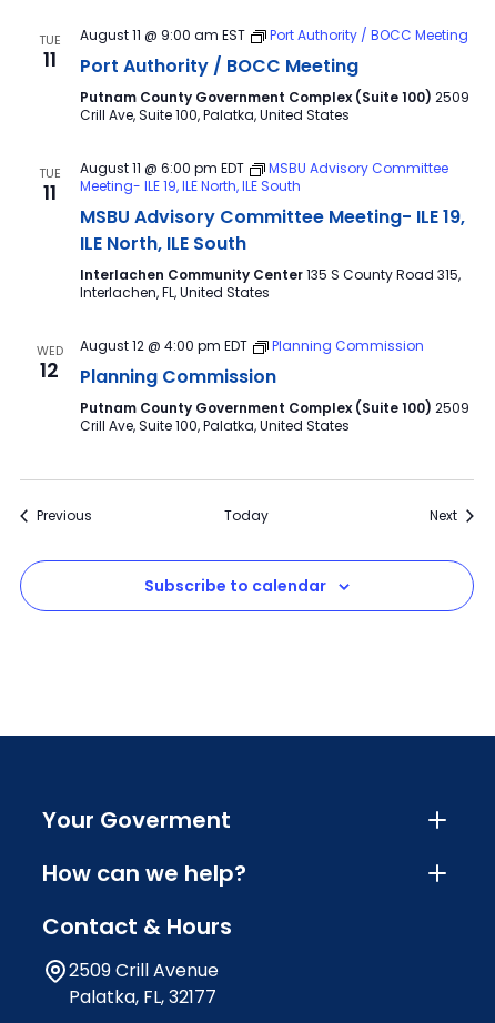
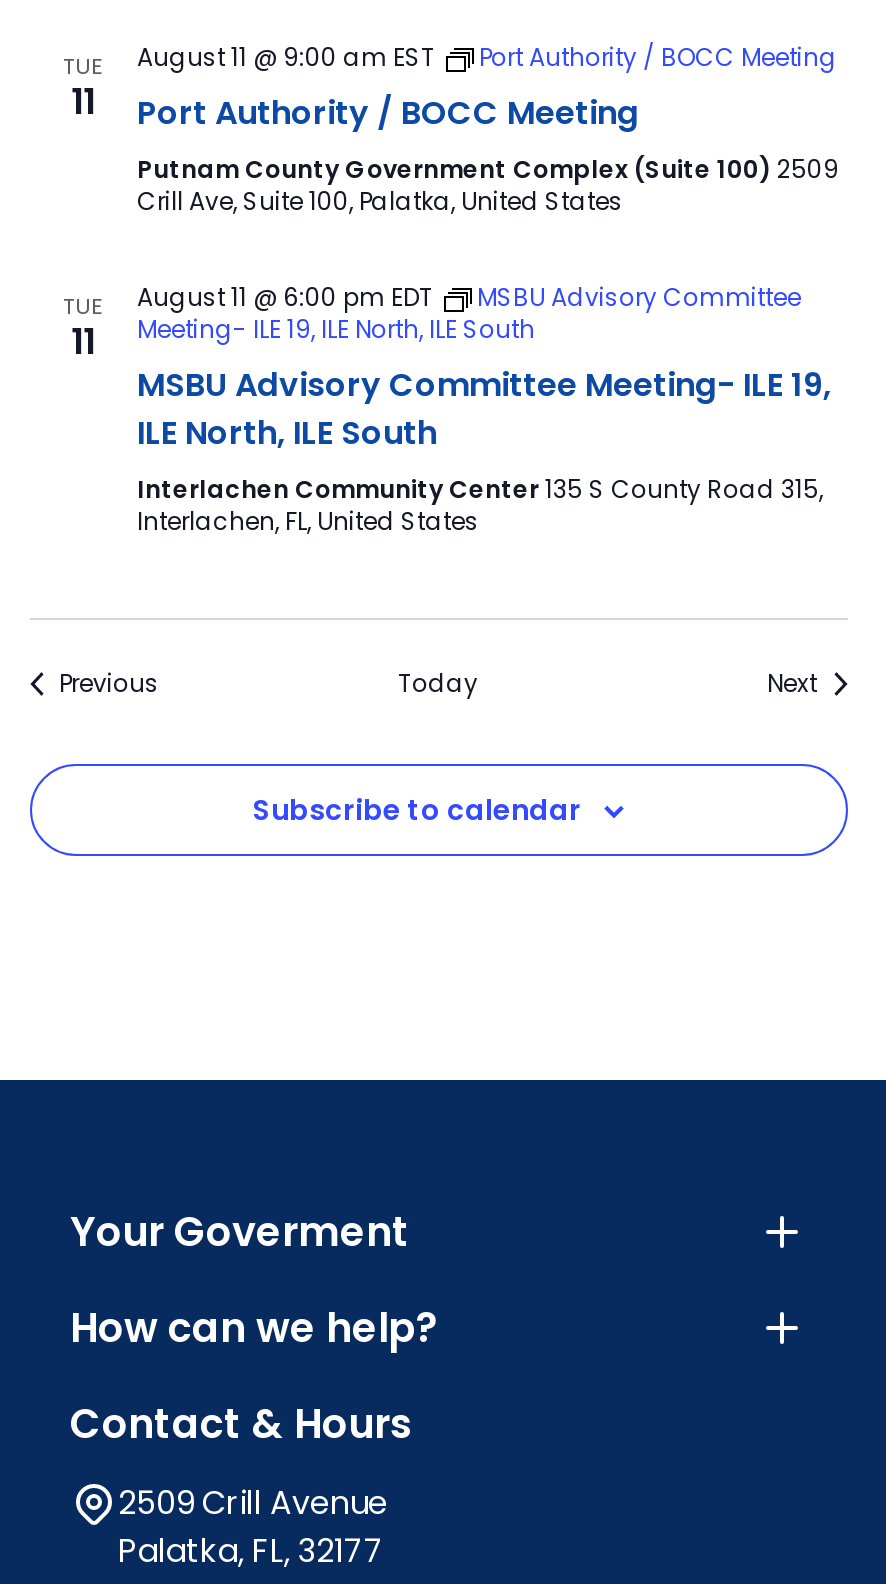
- WED
- 12

- August 12 @ 4:00 pm EDT
- Planning Commission
- Planning Commission
- Putnam County Government Complex (Suite 100) 2509
- Crill Ave, Suite 100, Palatka, United States
